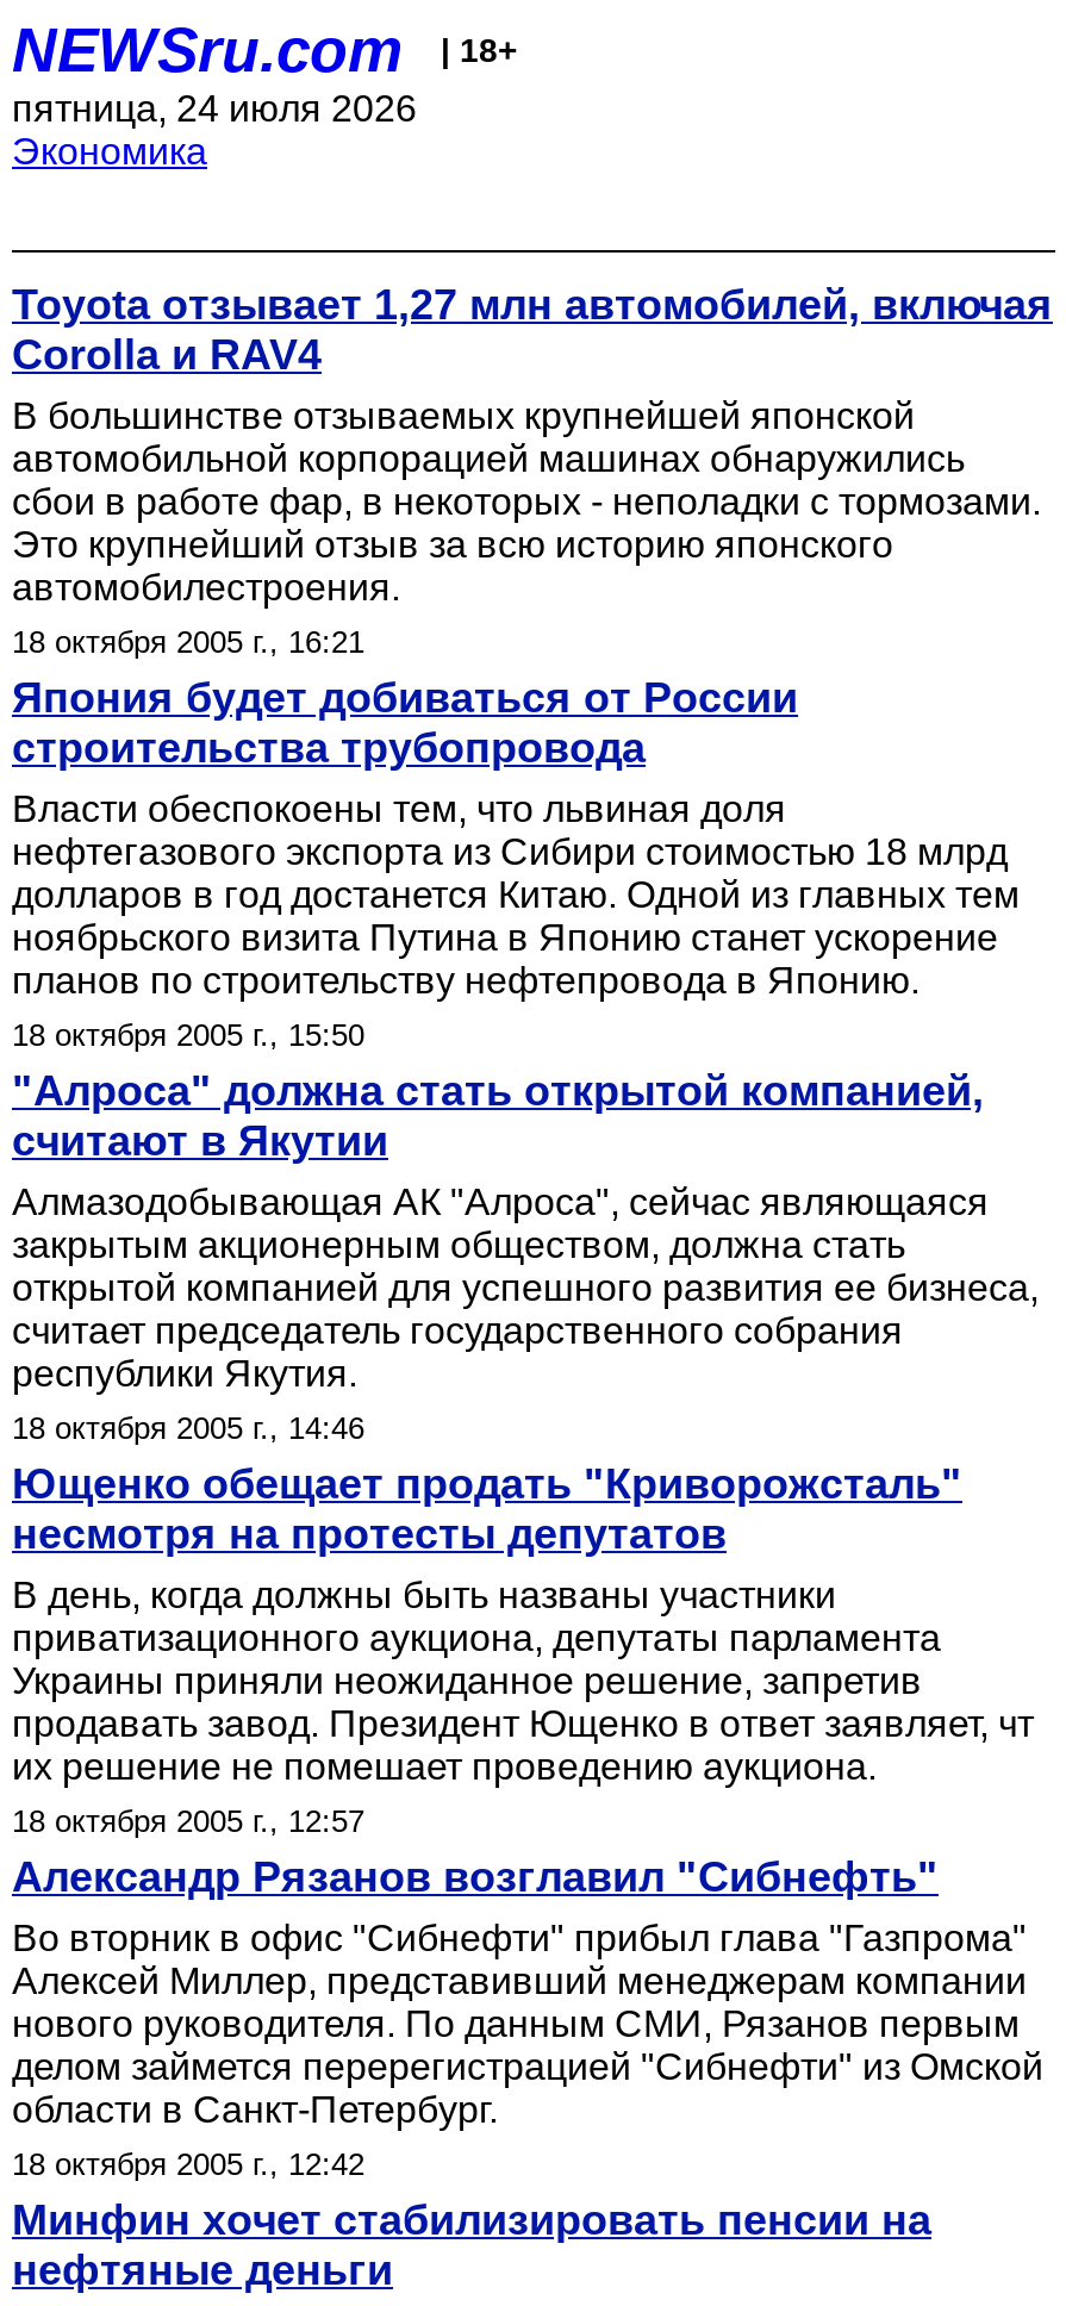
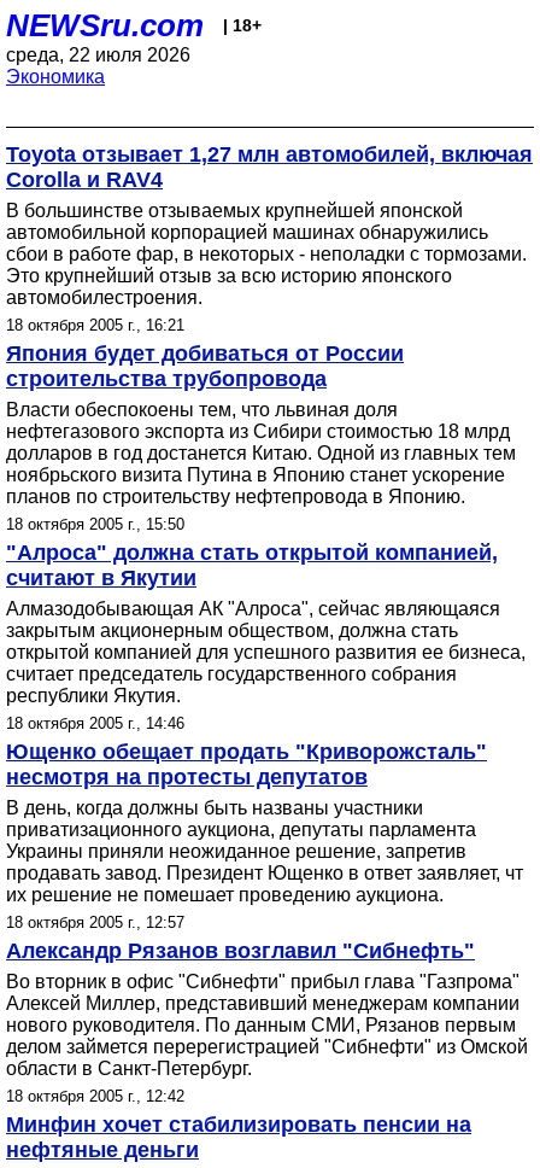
- пятница, 24 июля 2026
+ среда, 22 июля 2026
